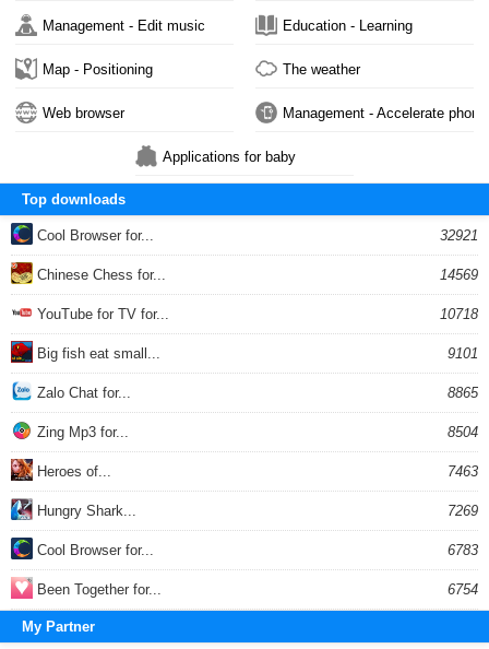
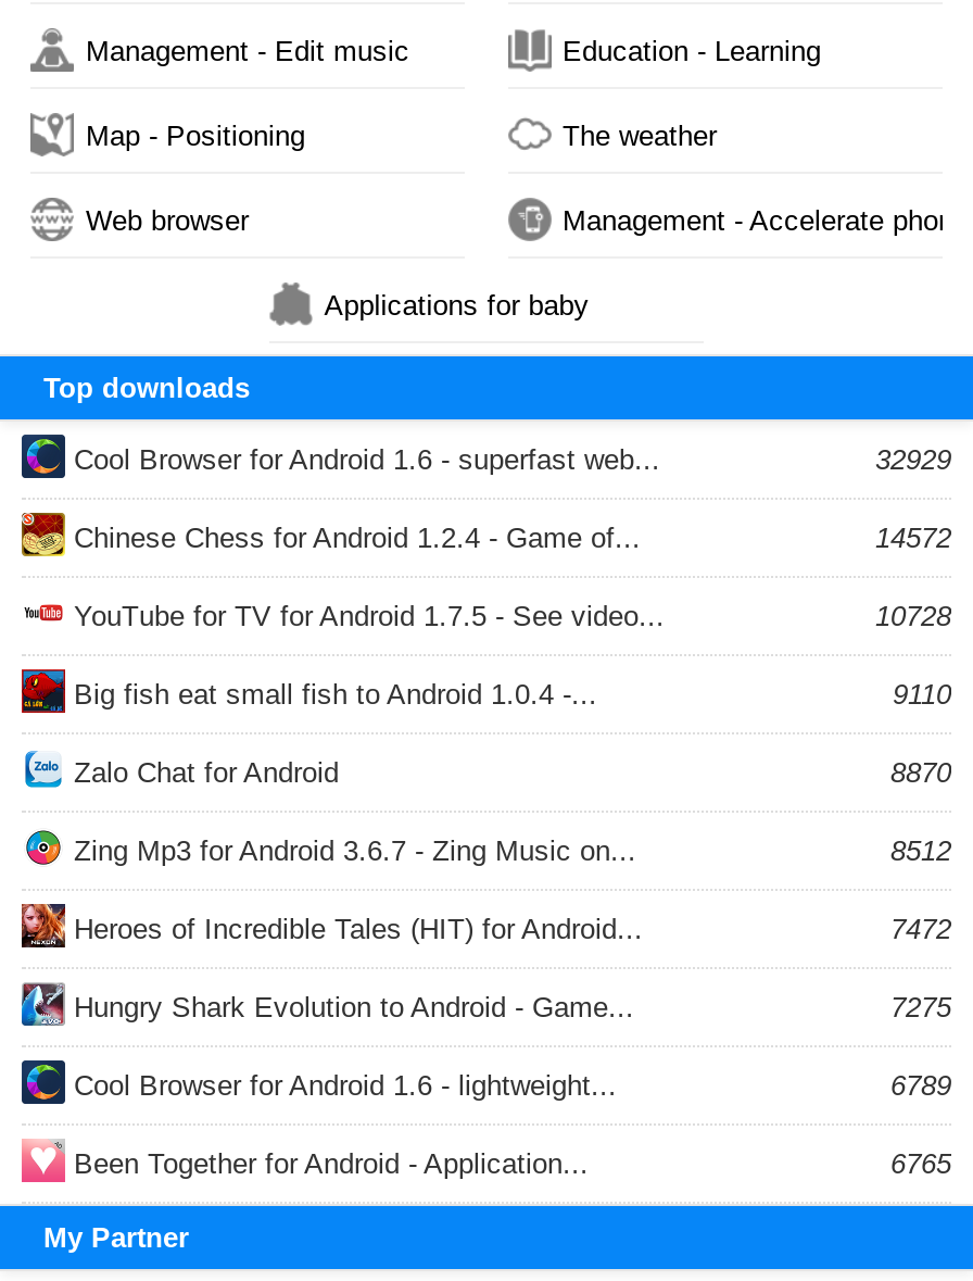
- Cool Browser for...
- 32921
+ Cool Browser for Android 1.6 - superfast web...
+ 32929

- Chinese Chess for...
- 14569
+ Chinese Chess for Android 1.2.4 - Game of...
+ 14572

- YouTube for TV for...
- 10718
+ YouTube for TV for Android 1.7.5 - See video...
+ 10728

- Big fish eat small...
- 9101
+ Big fish eat small fish to Android 1.0.4 -...
+ 9110

- Zalo Chat for...
- 8865
+ Zalo Chat for Android
+ 8870

- Zing Mp3 for...
- 8504
+ Zing Mp3 for Android 3.6.7 - Zing Music on...
+ 8512

- Heroes of...
- 7463
+ Heroes of Incredible Tales (HIT) for Android...
+ 7472

- Hungry Shark...
- 7269
+ Hungry Shark Evolution to Android - Game...
+ 7275

- Cool Browser for...
- 6783
+ Cool Browser for Android 1.6 - lightweight...
+ 6789

- Been Together for...
- 6754
+ Been Together for Android - Application...
+ 6765
